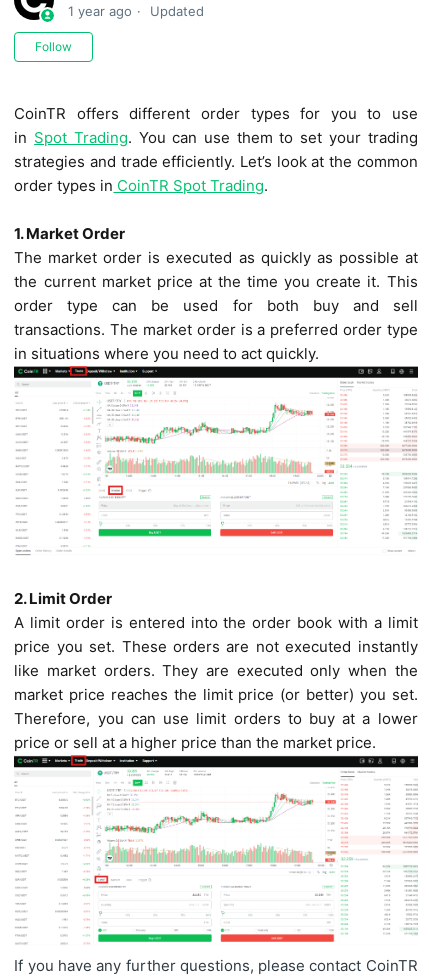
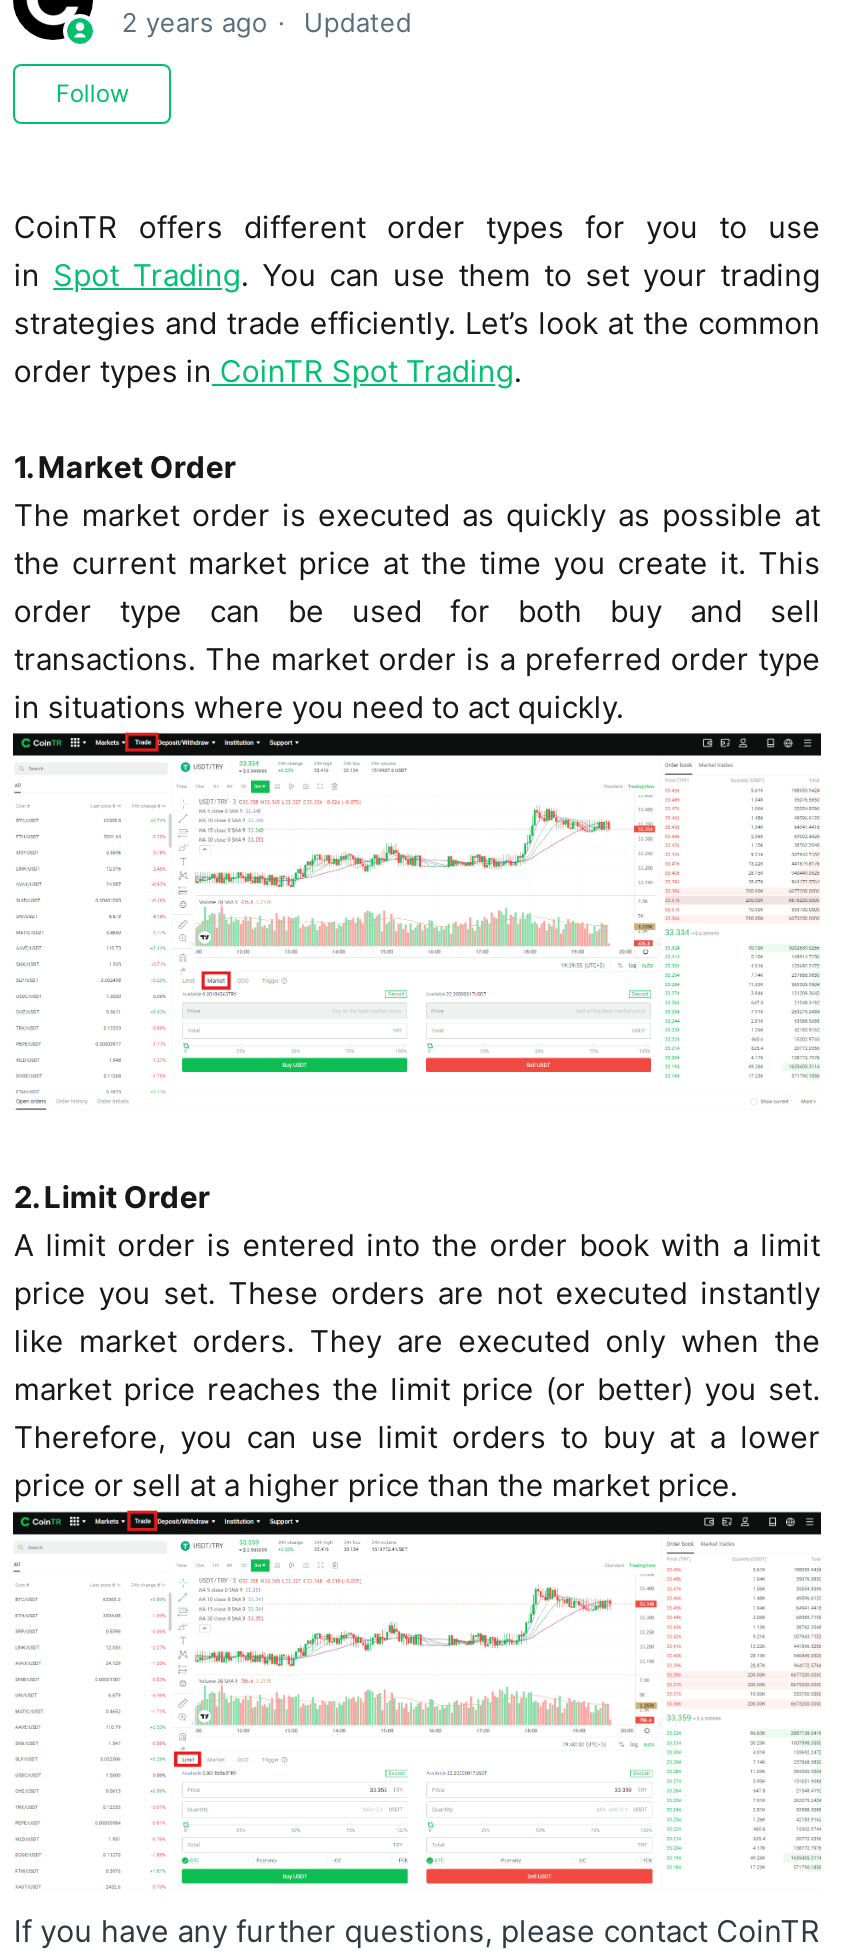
- 1 year ago Updated
+ 2 years ago Updated
